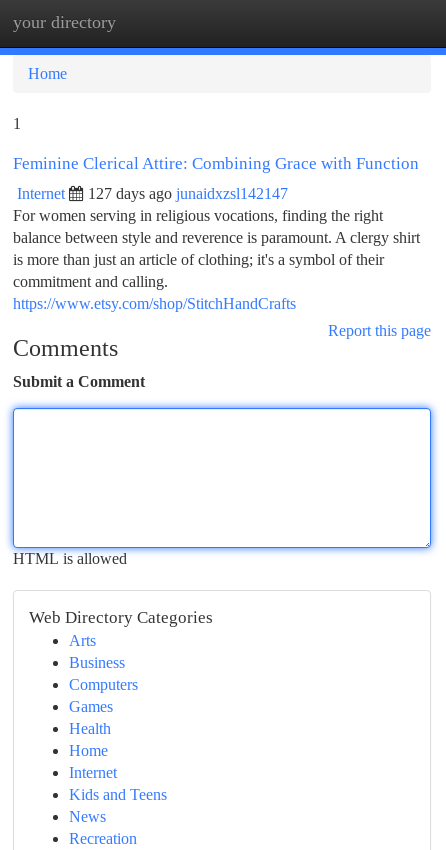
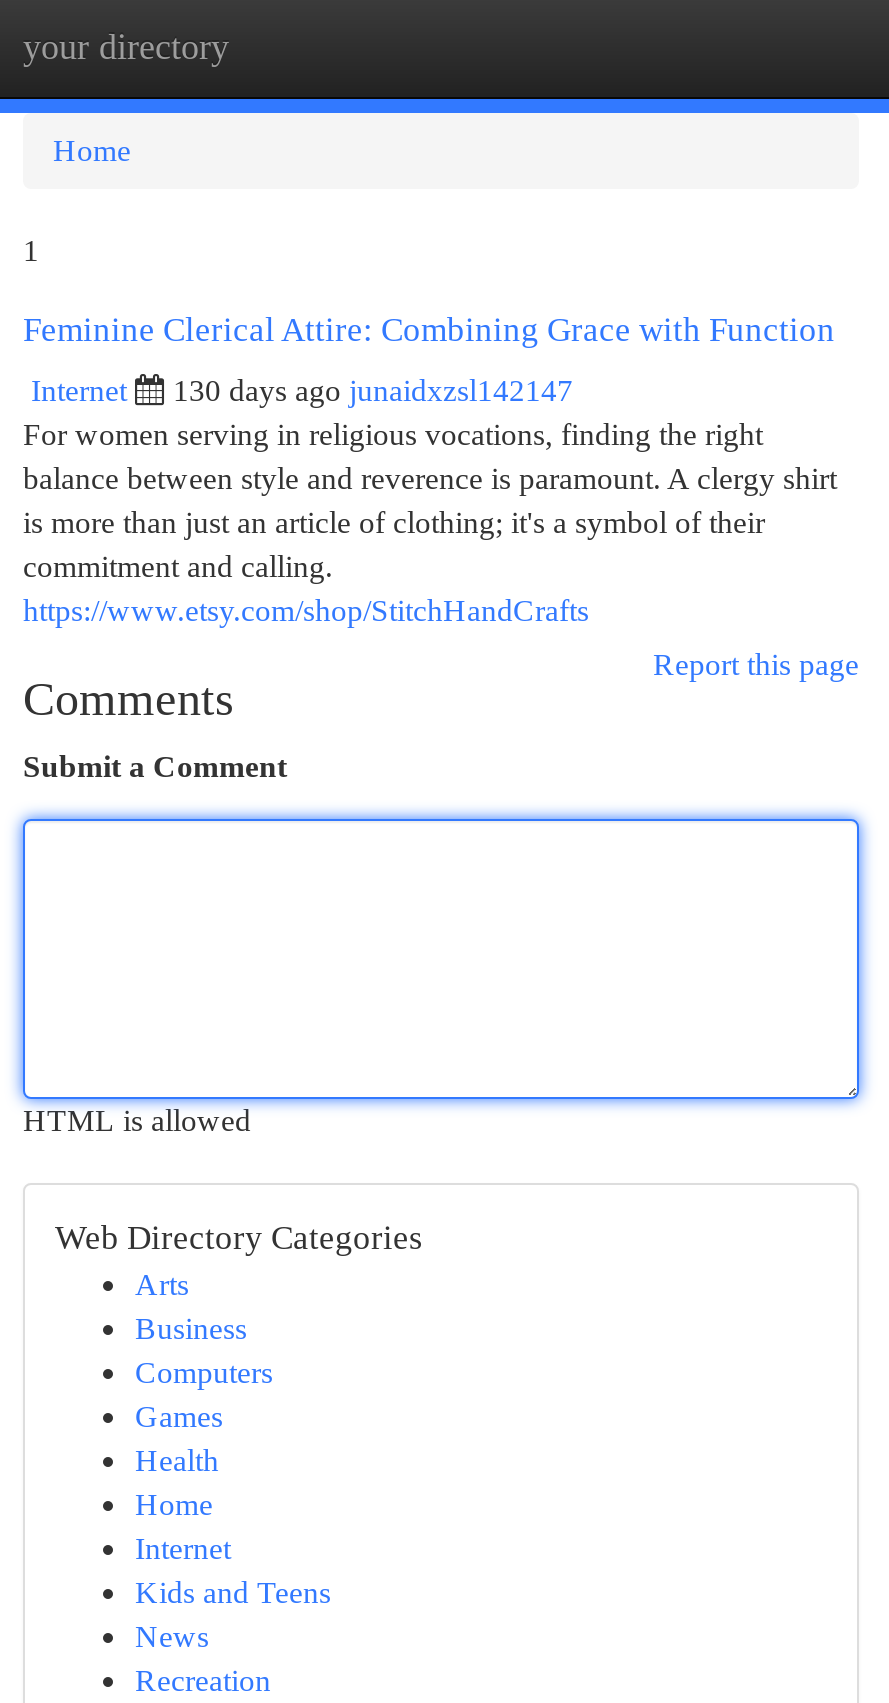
- 127 days ago junaidxzsl142147
+ 130 days ago junaidxzsl142147
